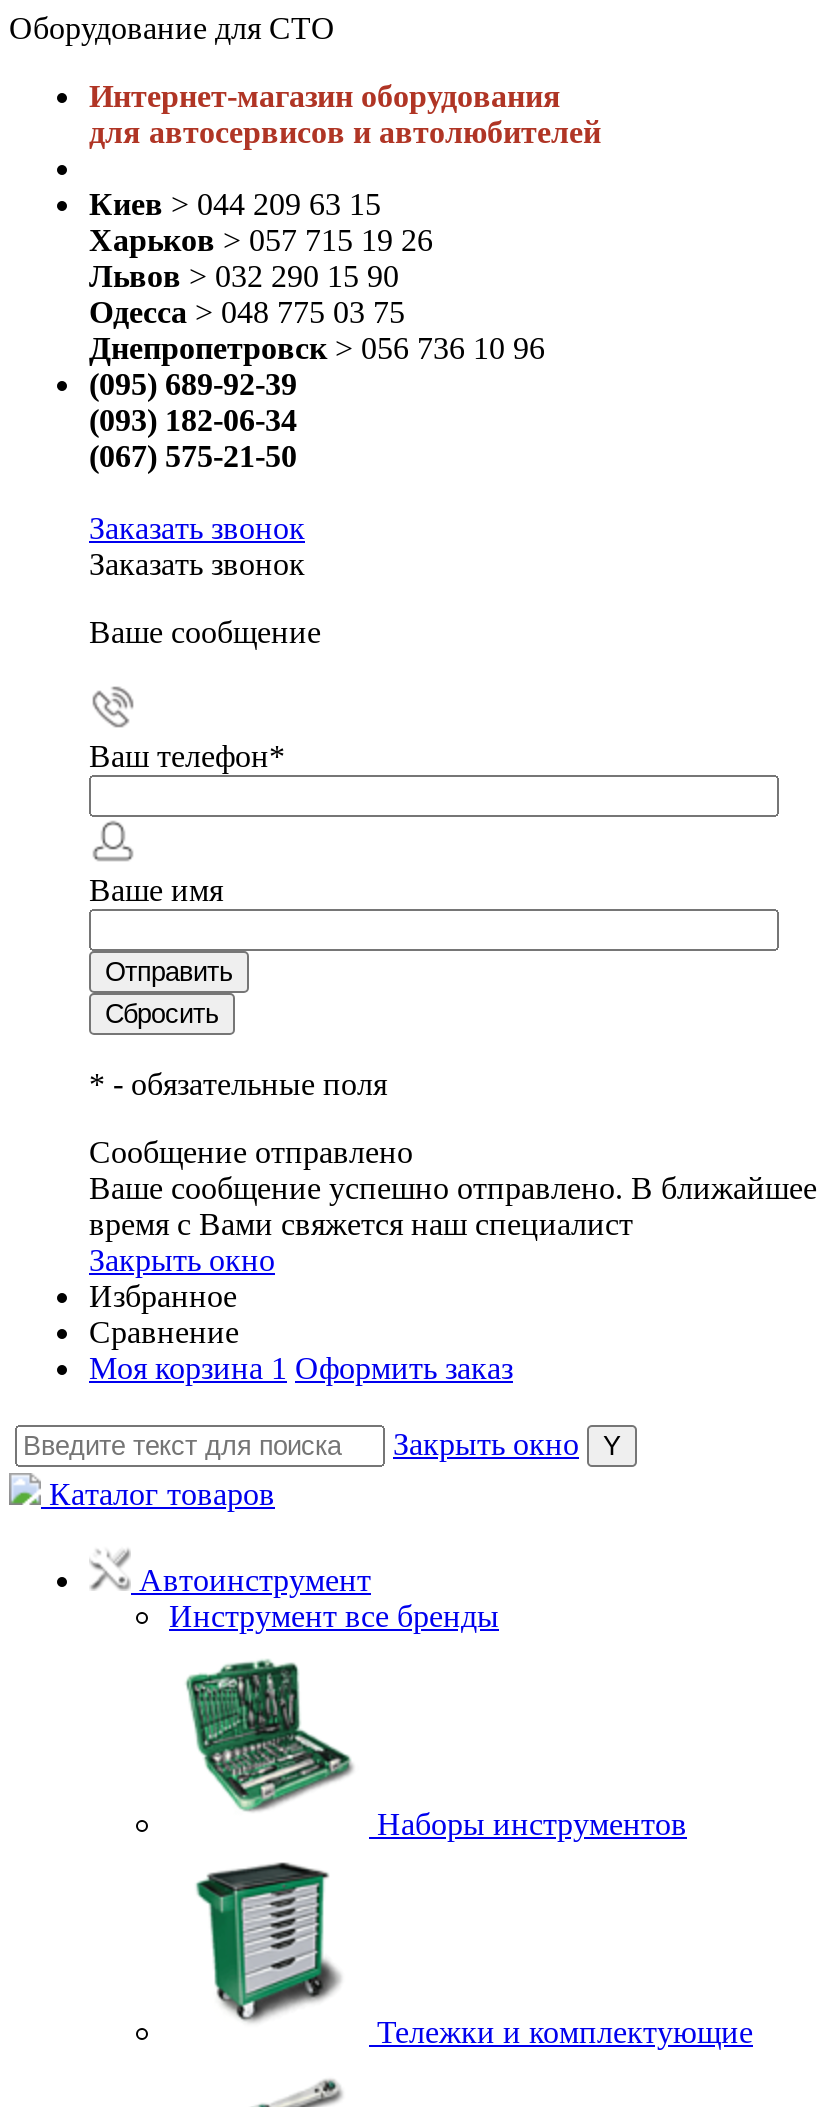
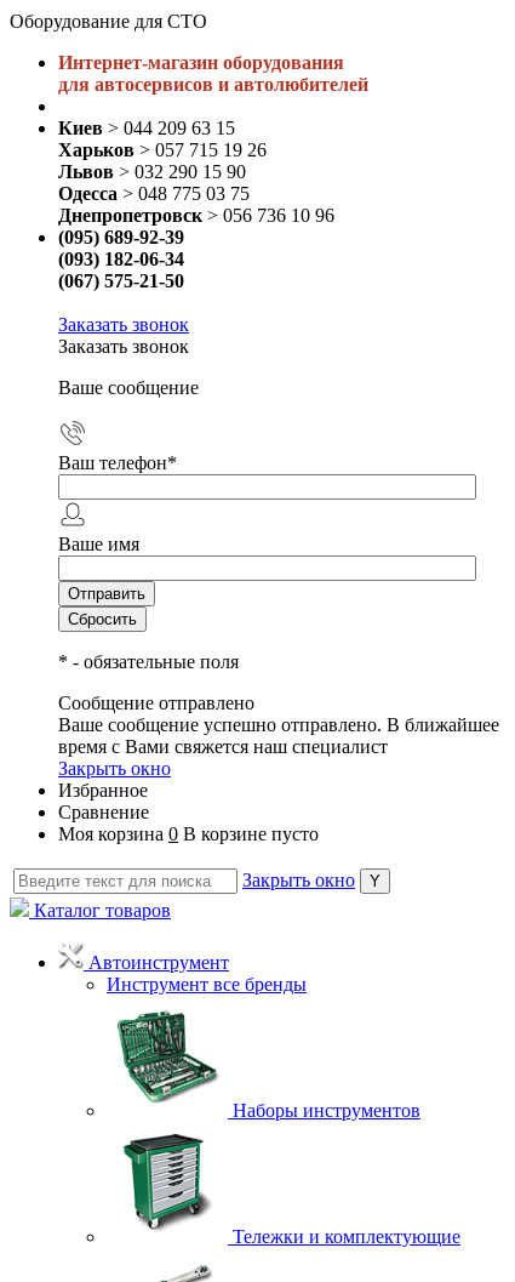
- Моя корзина 1 Оформить заказ
+ Моя корзина 0 В корзине пусто
